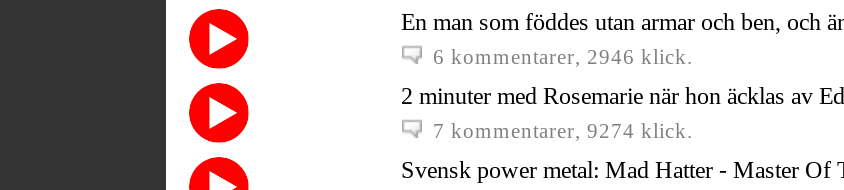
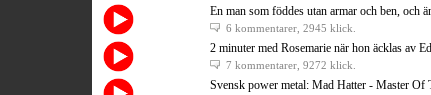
- 6 kommentarer, 2946 klick.
+ 6 kommentarer, 2945 klick.

- 7 kommentarer, 9274 klick.
+ 7 kommentarer, 9272 klick.
